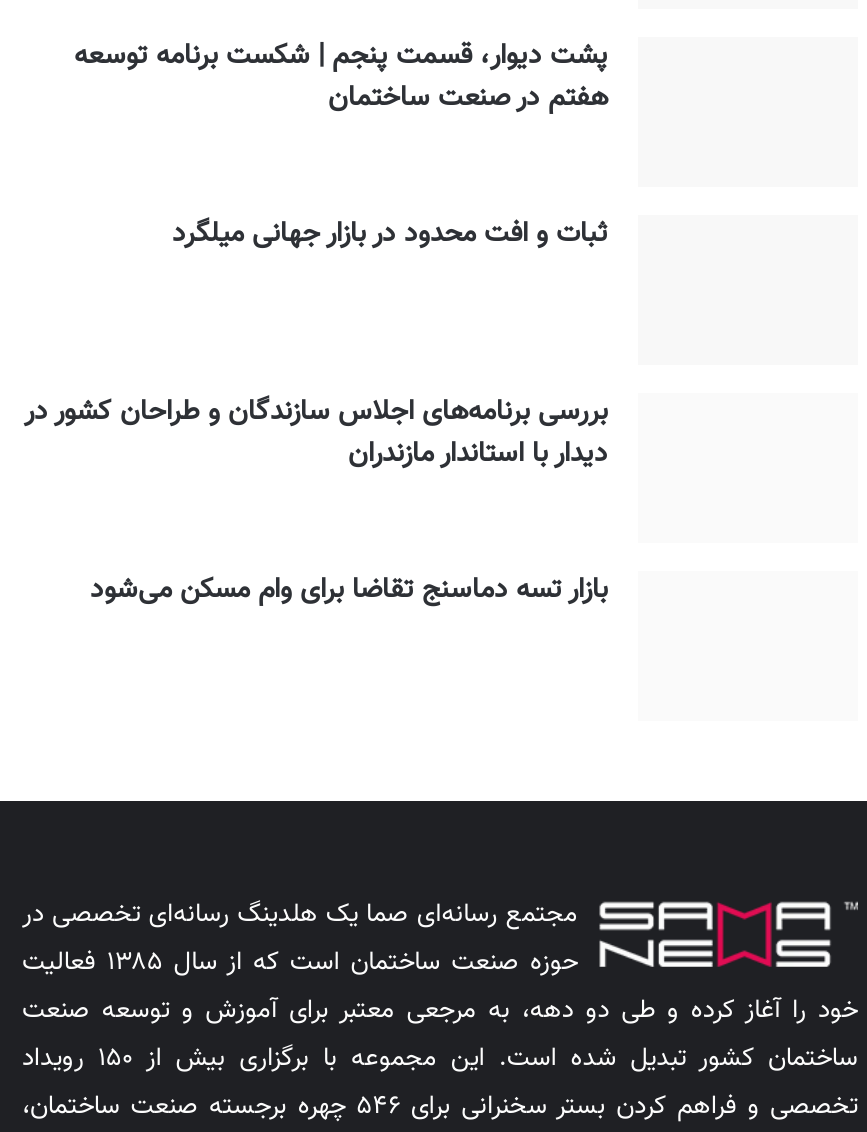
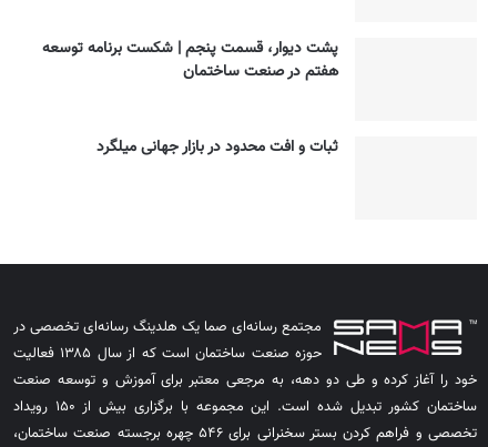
- بررسی برنامه‌های اجلاس سازندگان و طراحان کشور در
- دیدار با استاندار مازندران
- بازار تسه دماسنج تقاضا برای وام مسکن می‌شود
